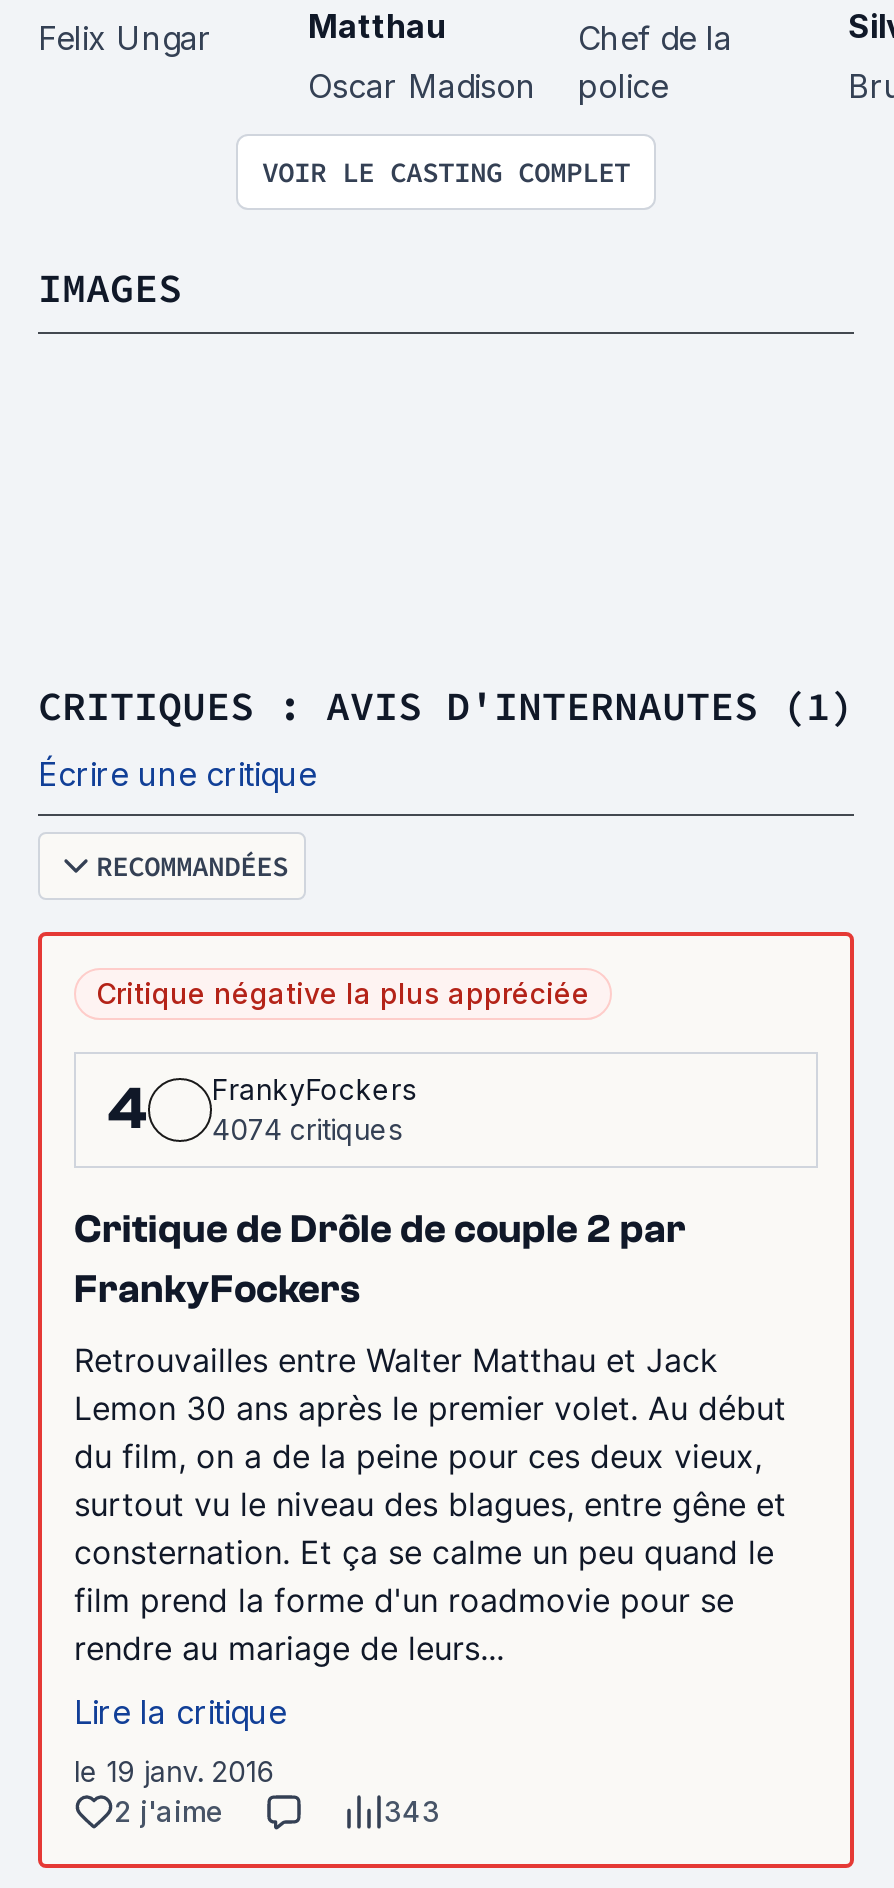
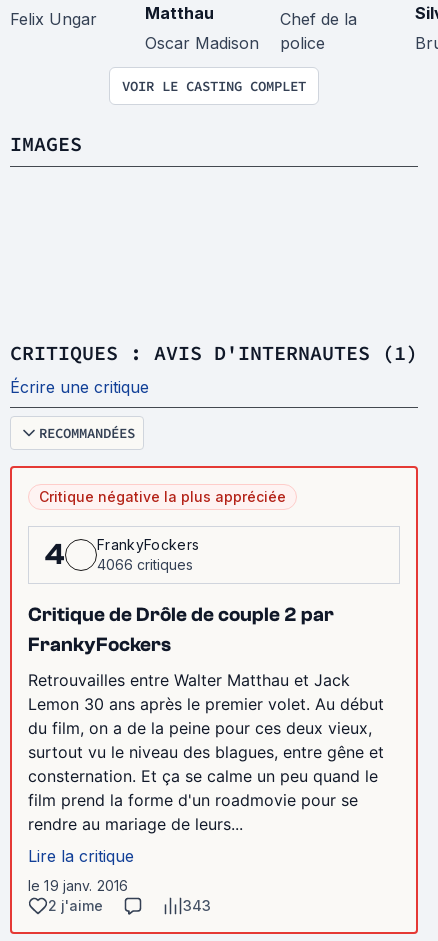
- 4 4074 critiques FrankyFockers
+ 4 4066 critiques FrankyFockers
